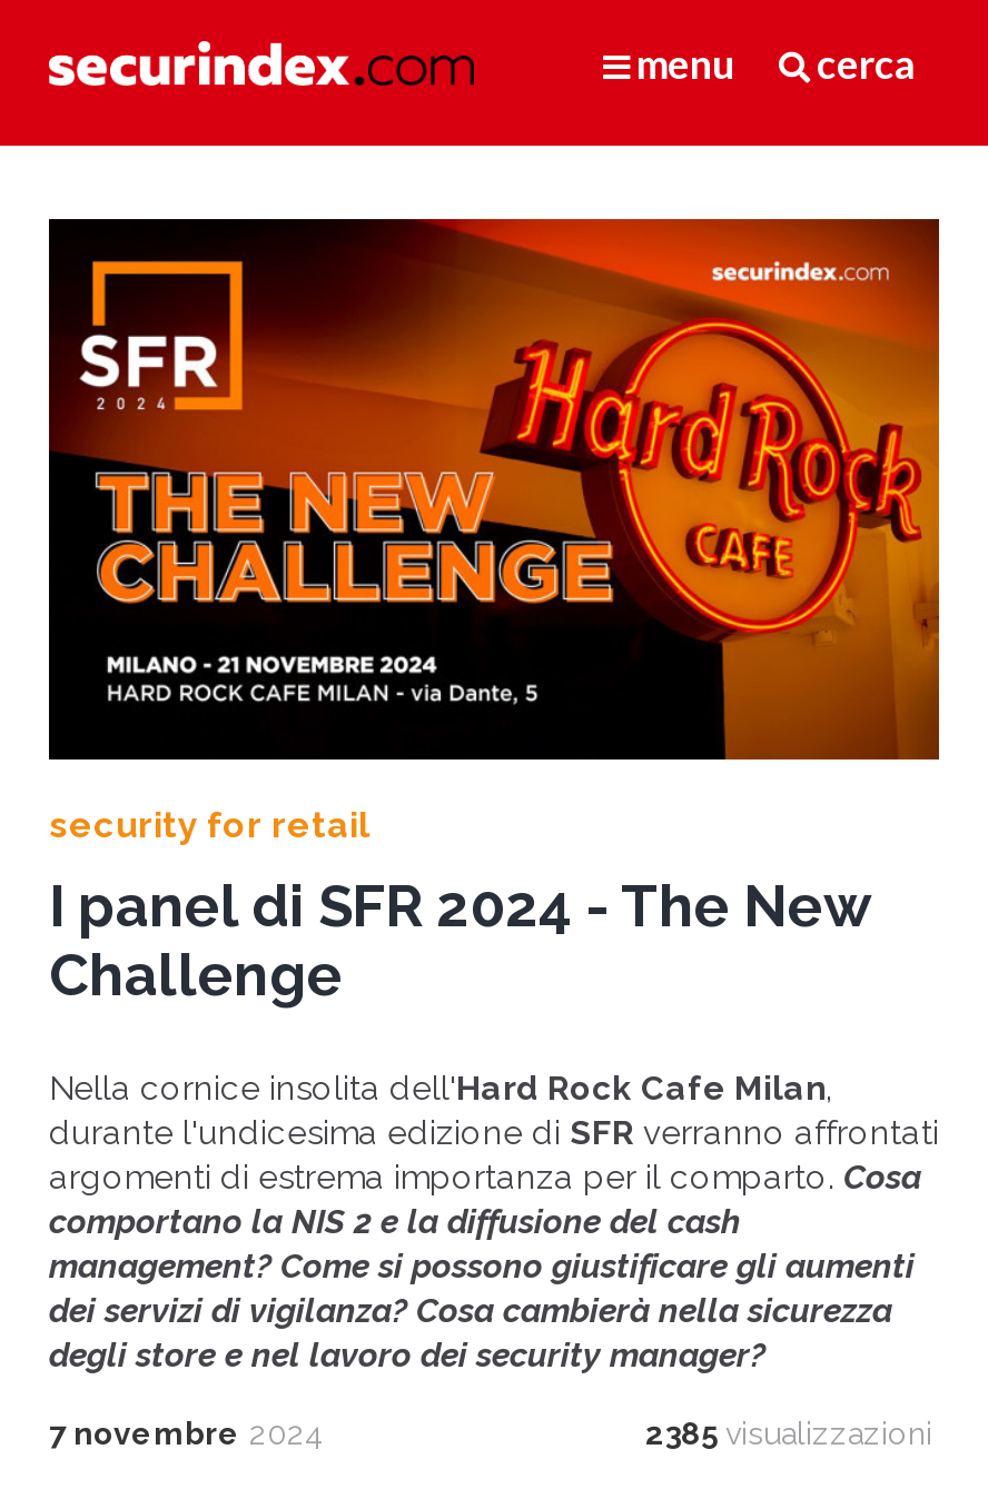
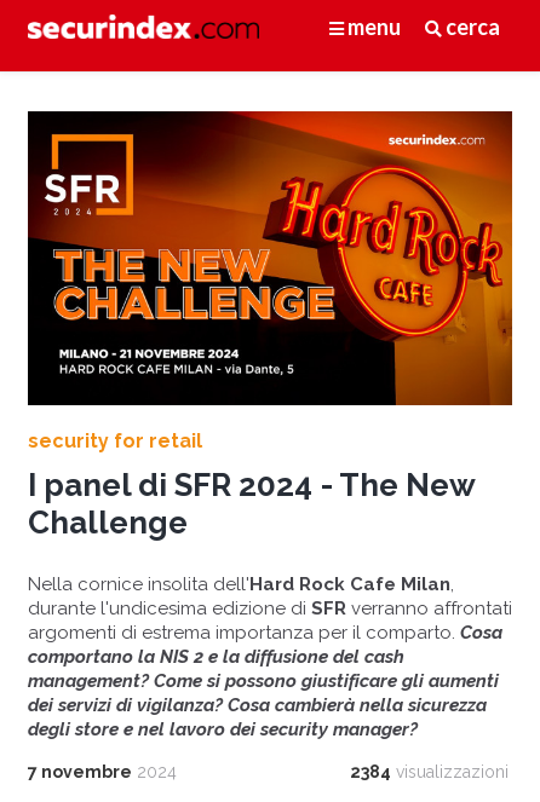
- 2385 visualizzazioni
+ 2384 visualizzazioni
